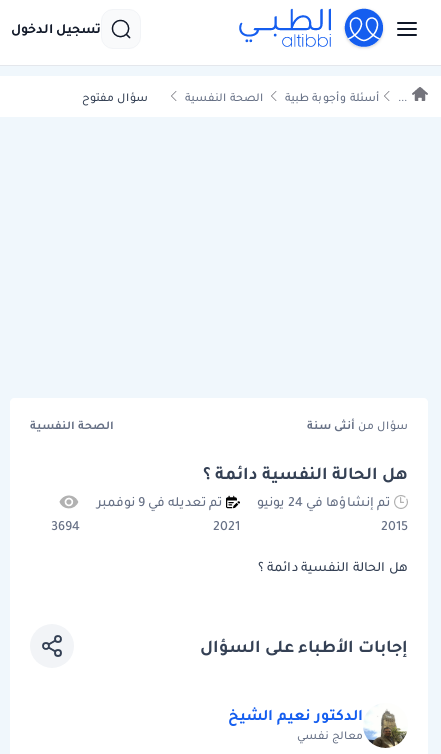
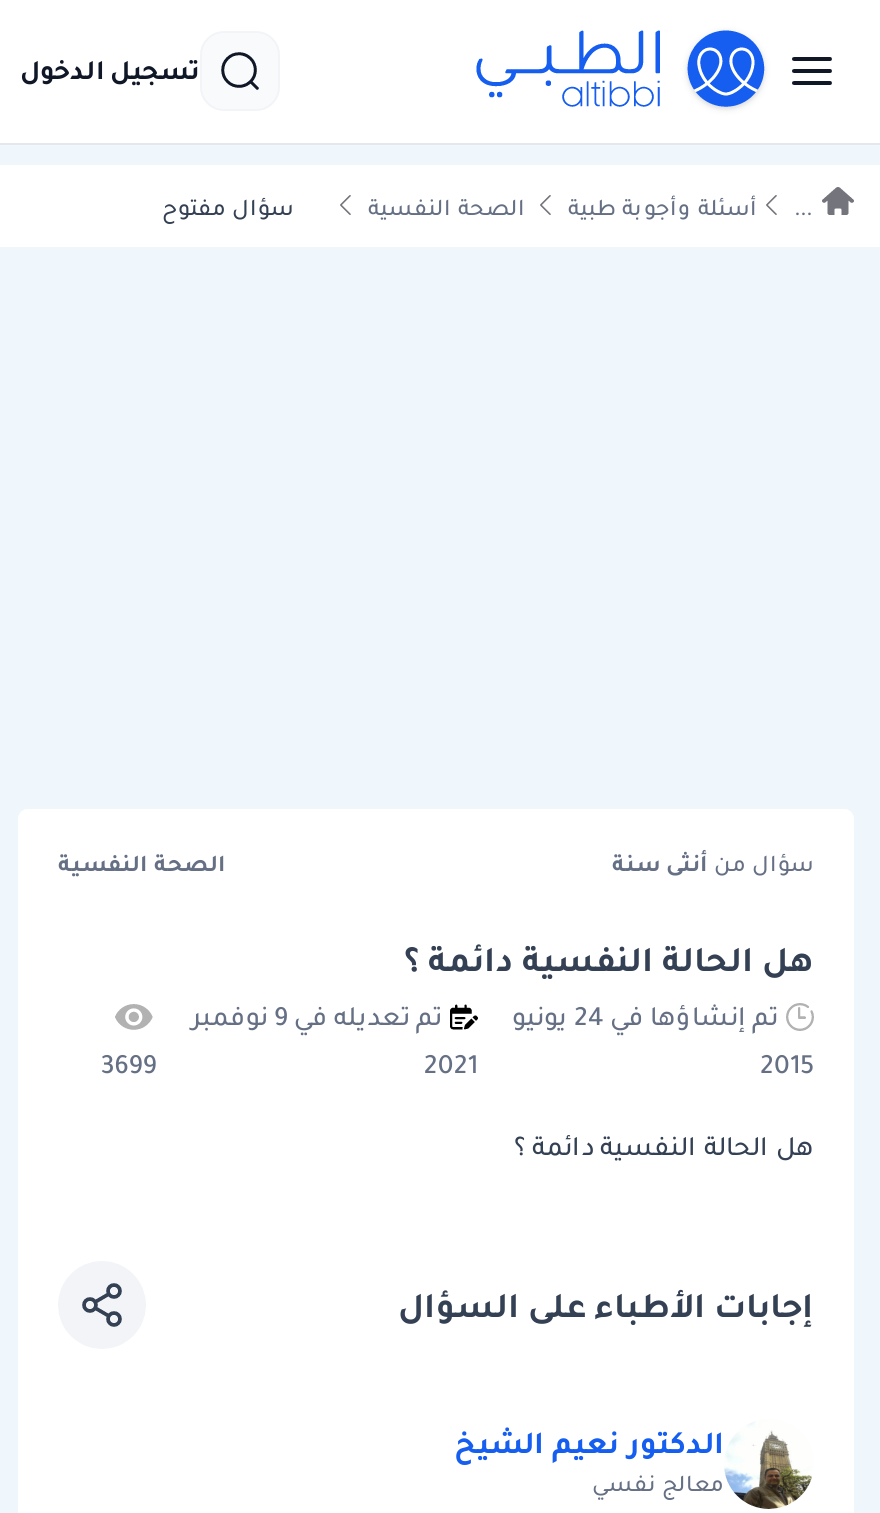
- 3694
+ 3699
